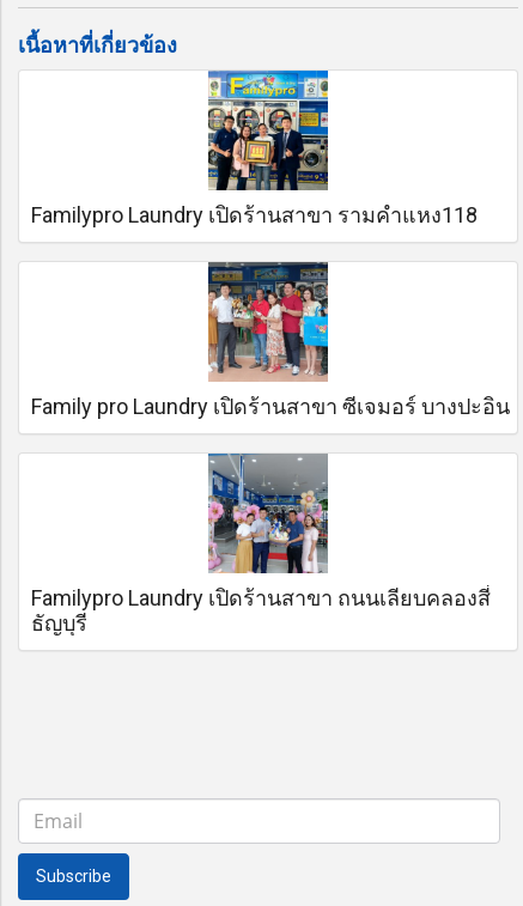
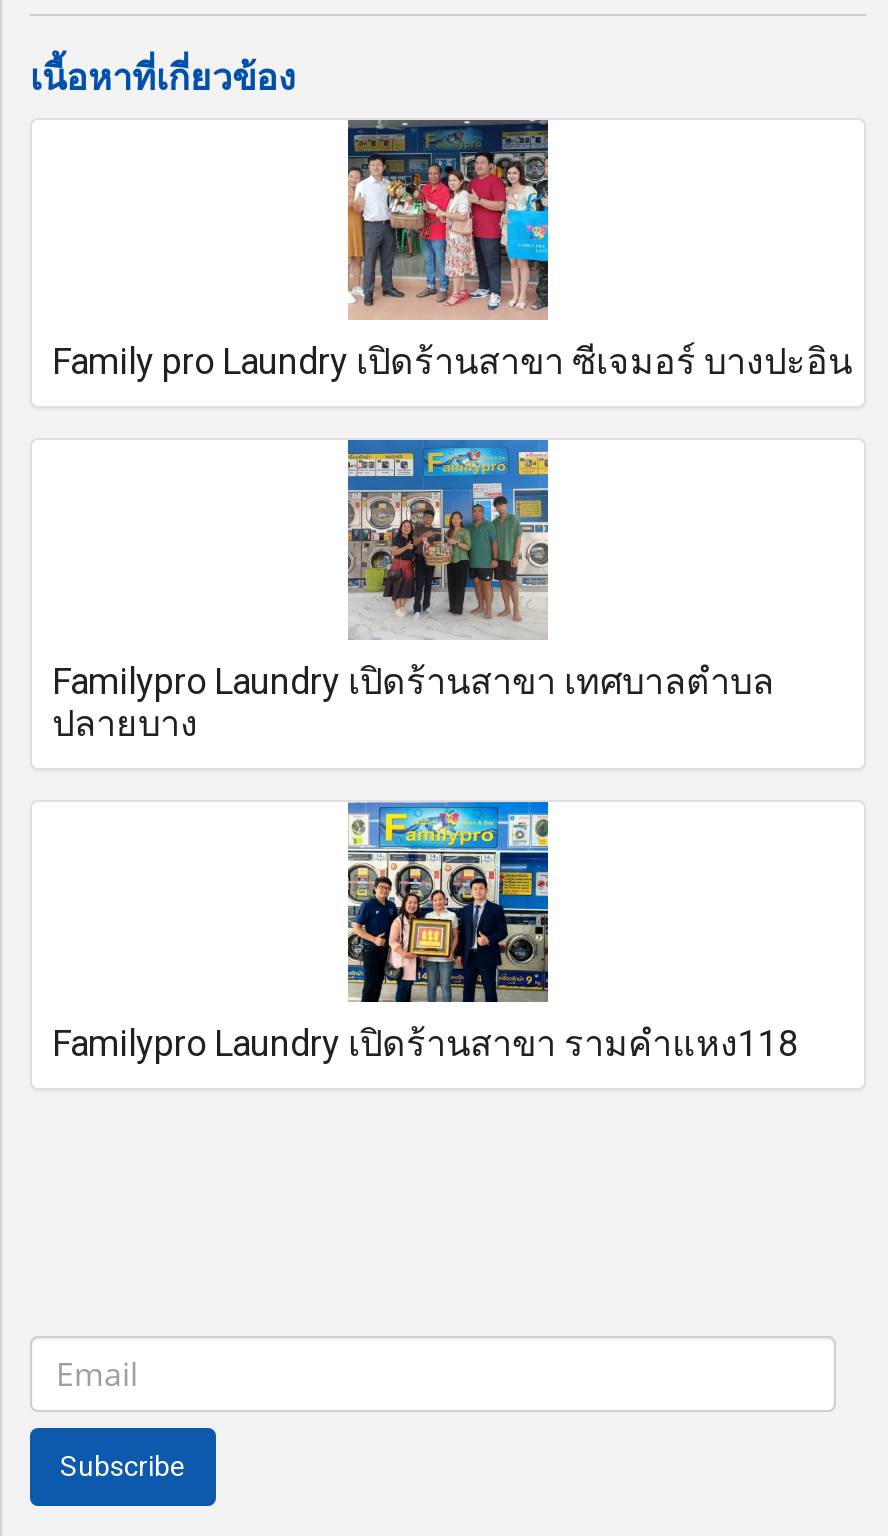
+ [image]
+ Familypro Laundry เปิดร้านสาขา เทศบาลตำบล
+ ปลายบาง

moved down: [image] | Familypro Laundry เปิดร้านสาขา รามคำแหง118

moved up: [image] | Family pro Laundry เปิดร้านสาขา ซีเจมอร์ บางปะอิน

- [image]
- Familypro Laundry เปิดร้านสาขา ถนนเลียบคลองสี่
- ธัญบุรี
